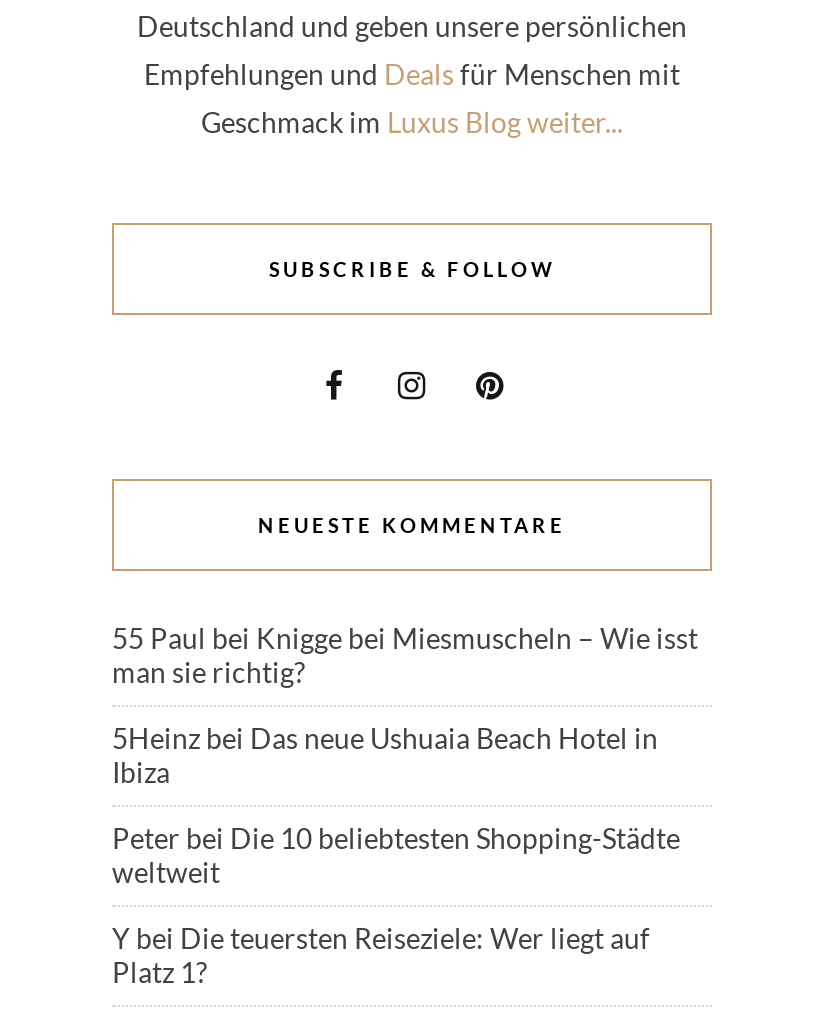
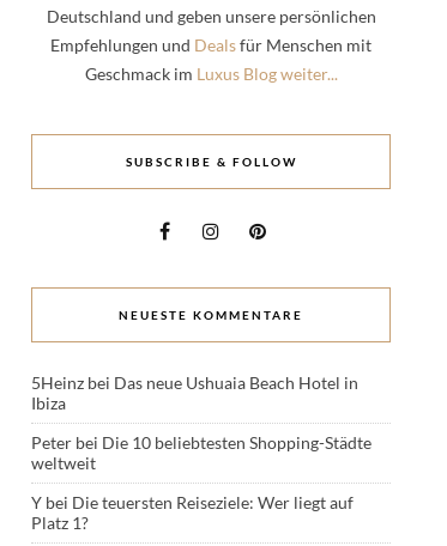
- 55 Paul bei Knigge bei Miesmuscheln – Wie isst
- man sie richtig?
